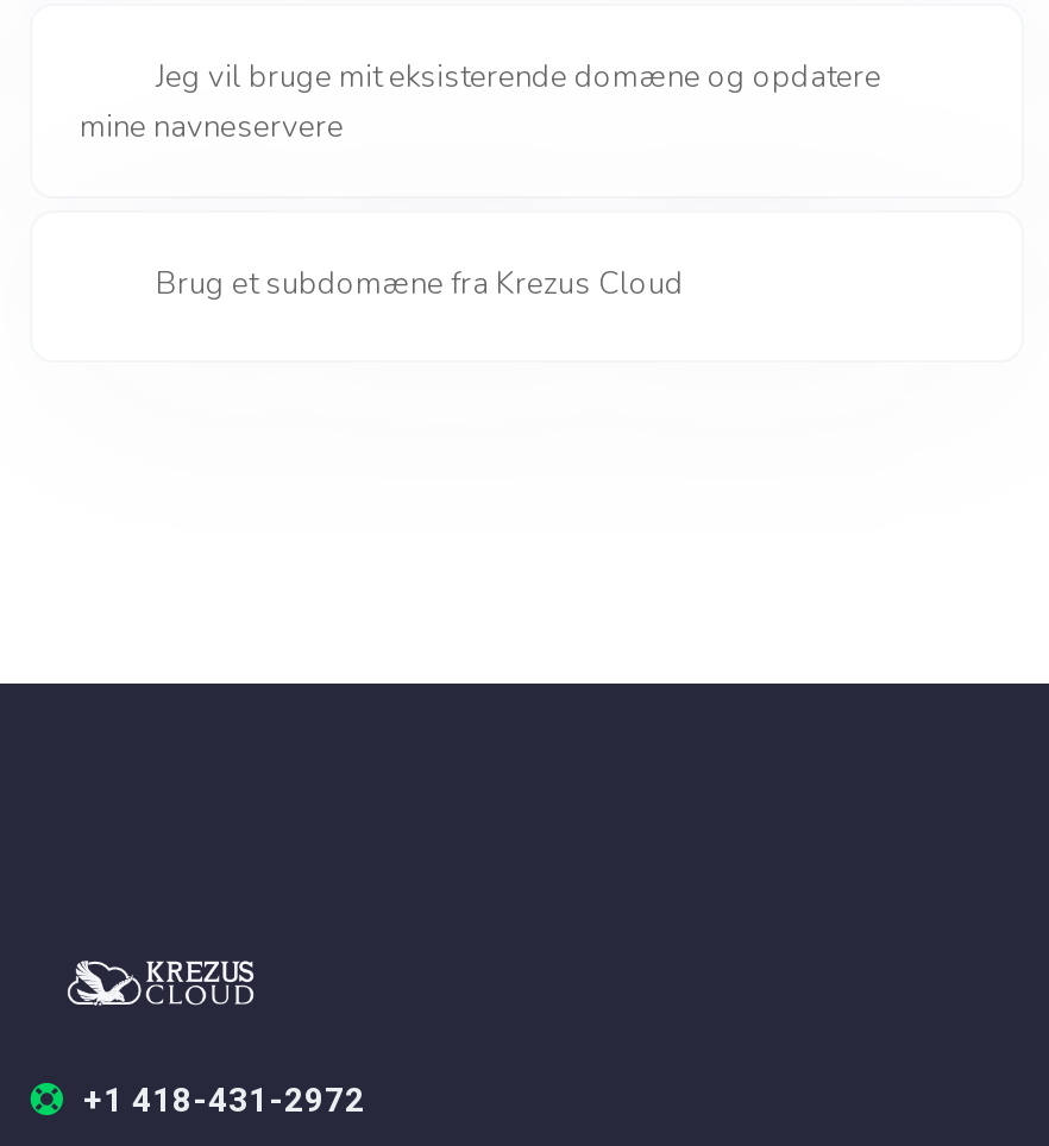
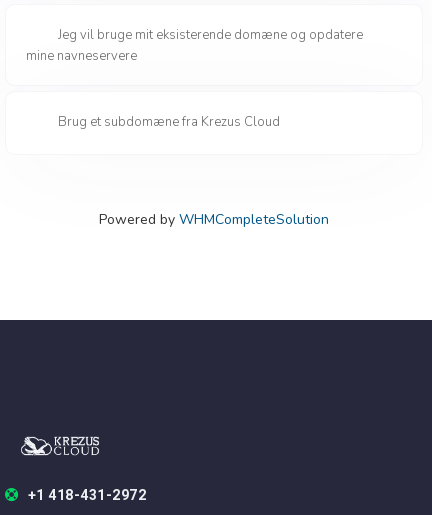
+ Powered by WHMCompleteSolution
